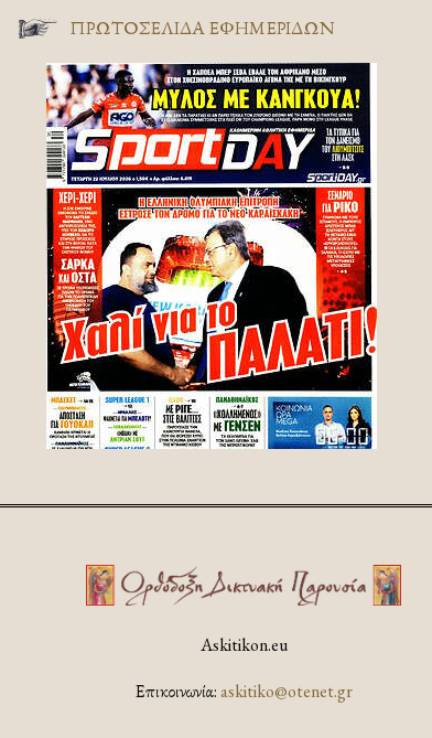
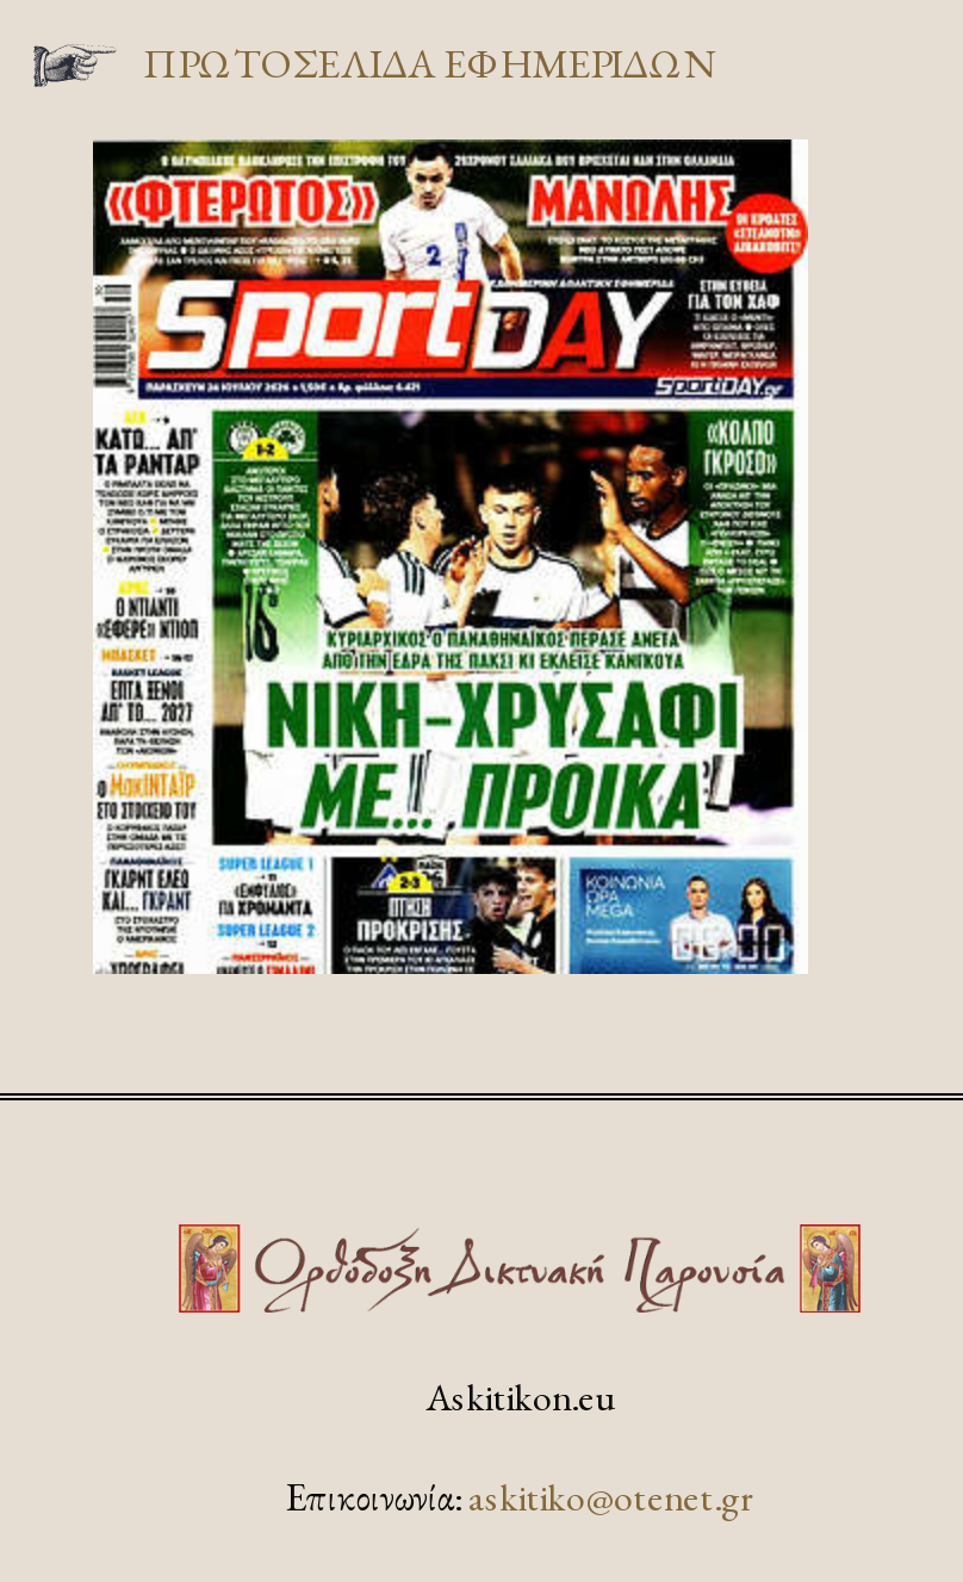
- [image]
+ [image]
